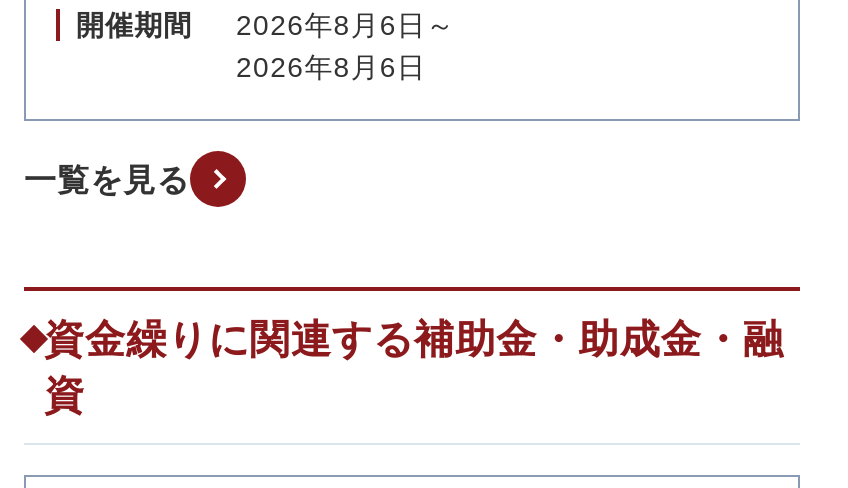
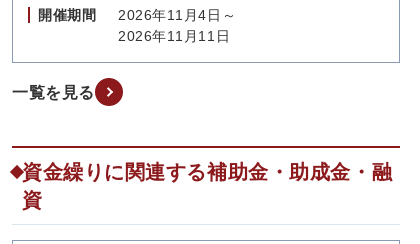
- 開催期間 2026年8月6日～
+ 開催期間 2026年11月4日～

- 2026年8月6日
+ 2026年11月11日
